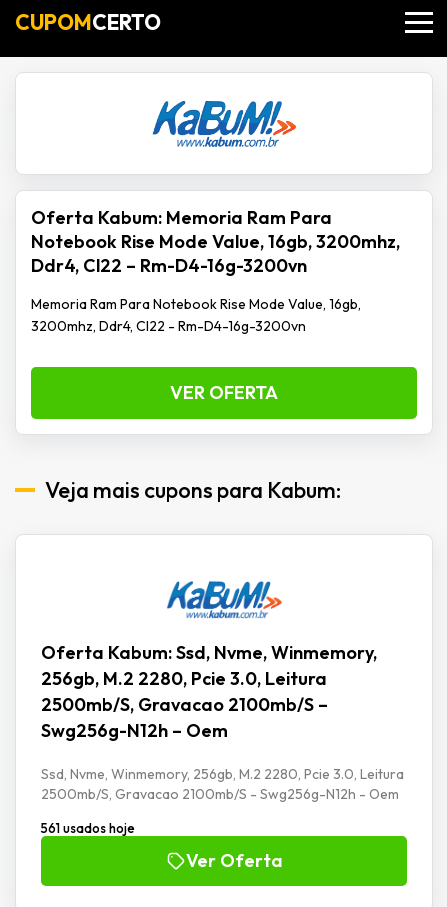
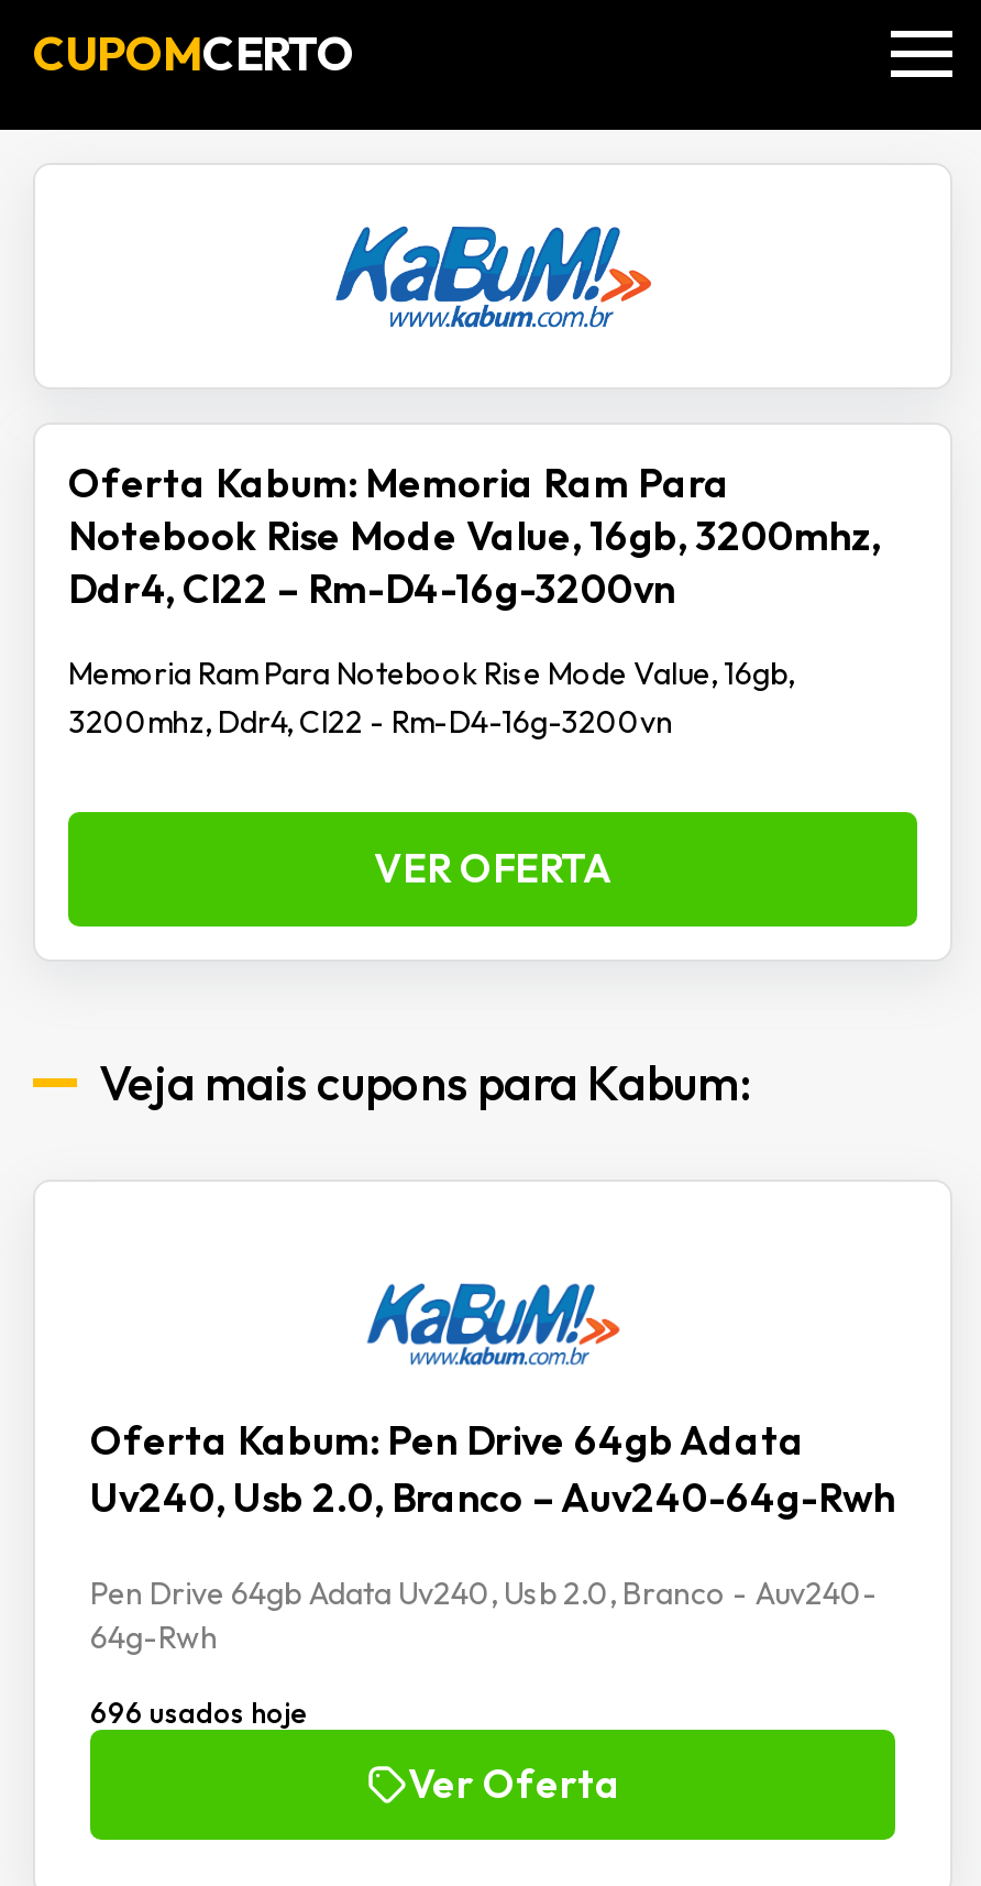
- Oferta Kabum: Ssd, Nvme, Winmemory,
- 256gb, M.2 2280, Pcie 3.0, Leitura
- 2500mb/S, Gravacao 2100mb/S –
- Swg256g-N12h – Oem
+ Oferta Kabum: Pen Drive 64gb Adata
+ Uv240, Usb 2.0, Branco – Auv240-64g-Rwh

- Ssd, Nvme, Winmemory, 256gb, M.2 2280, Pcie 3.0, Leitura
- 2500mb/S, Gravacao 2100mb/S - Swg256g-N12h - Oem
+ Pen Drive 64gb Adata Uv240, Usb 2.0, Branco - Auv240-
+ 64g-Rwh

- 561 usados hoje
+ 696 usados hoje
